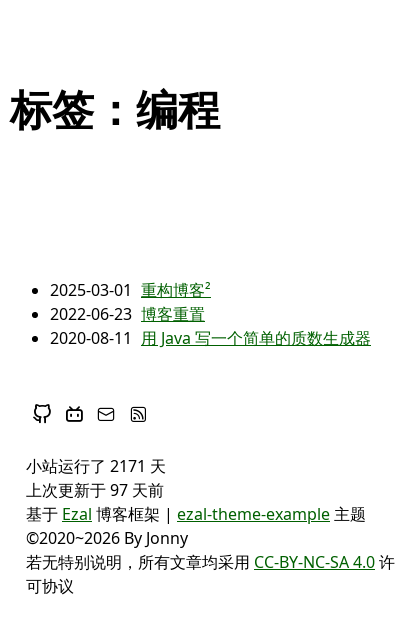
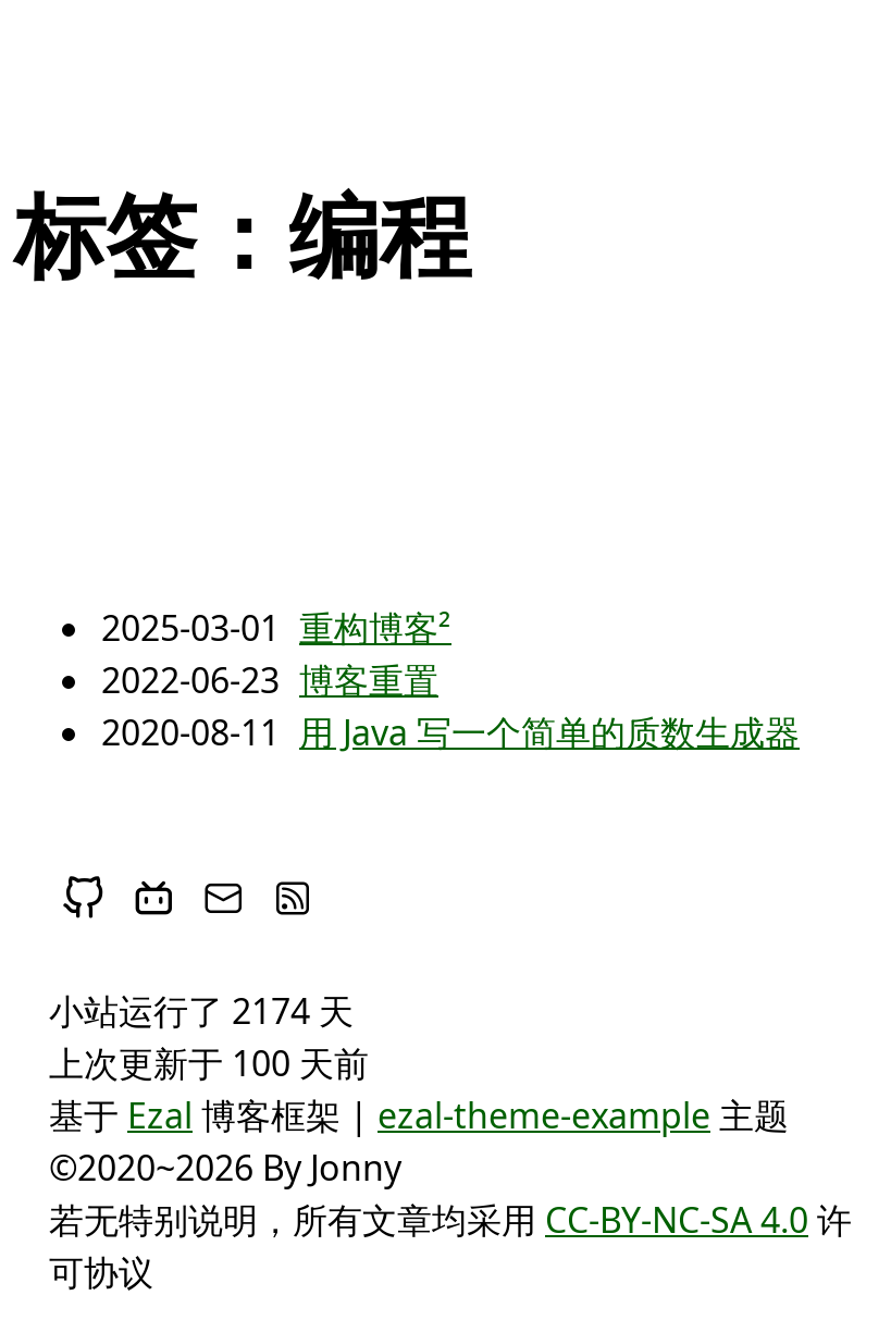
- 小站运行了2171天
+ 小站运行了2174天

- 上次更新于97 天前
+ 上次更新于100 天前
